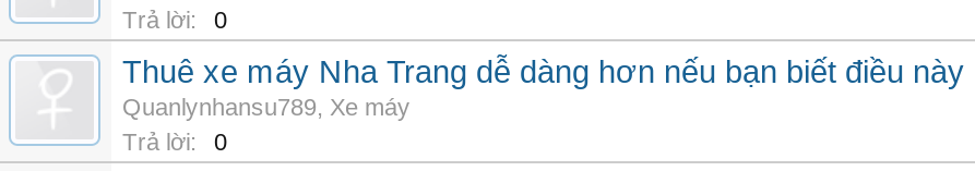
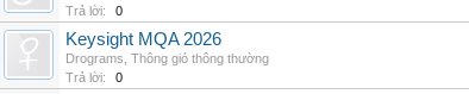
- Thuê xe máy Nha Trang dễ dàng hơn nếu bạn biết điều này
- Quanlynhansu789, Xe máy
+ Keysight MQA 2026
+ Drograms, Thông gió thông thường
